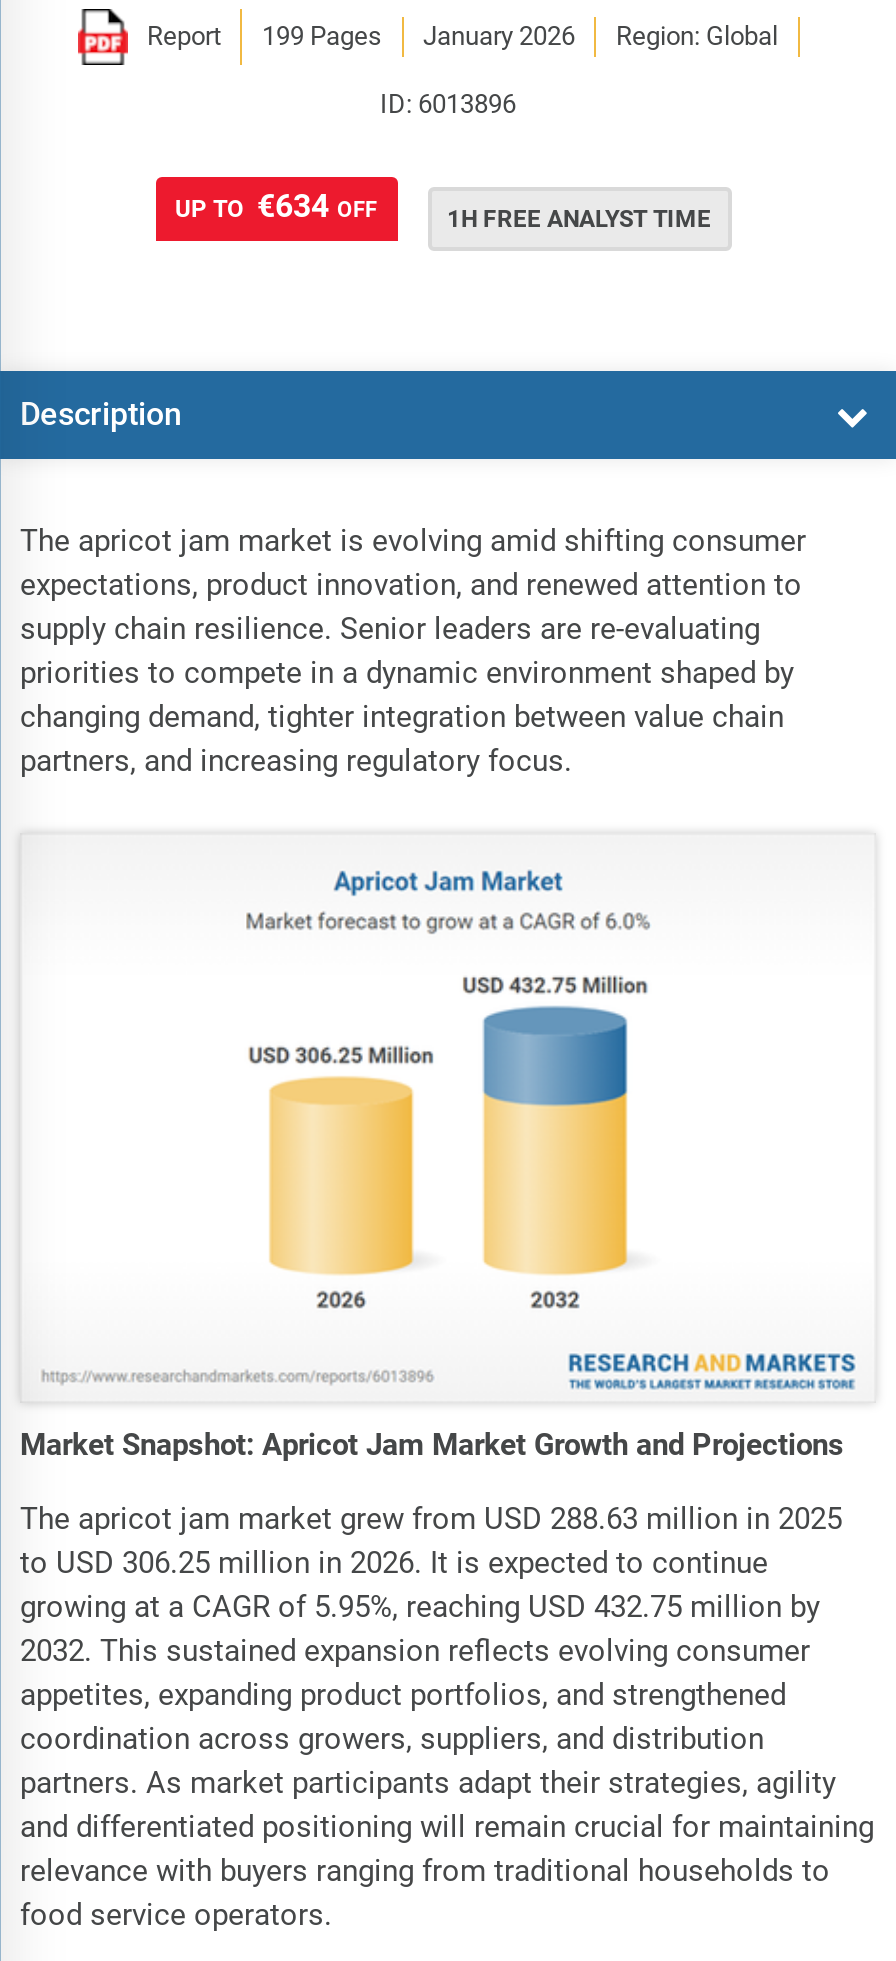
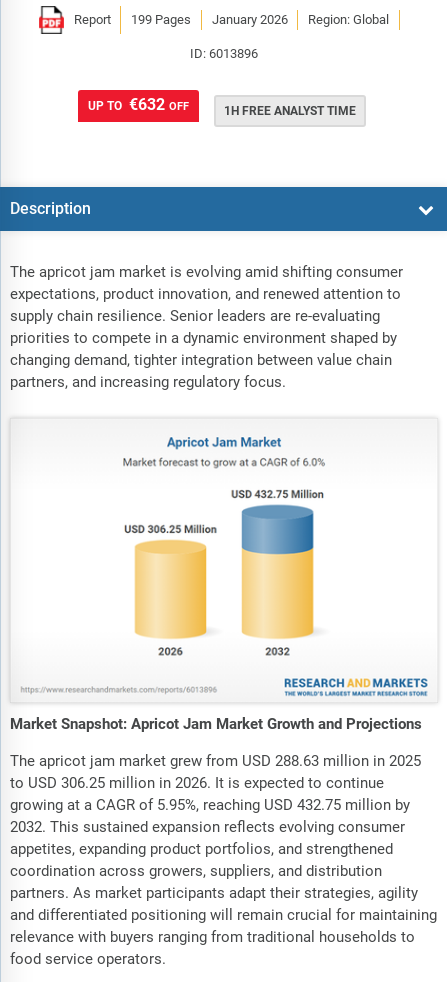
- UP TO €634 OFF
+ UP TO €632 OFF
